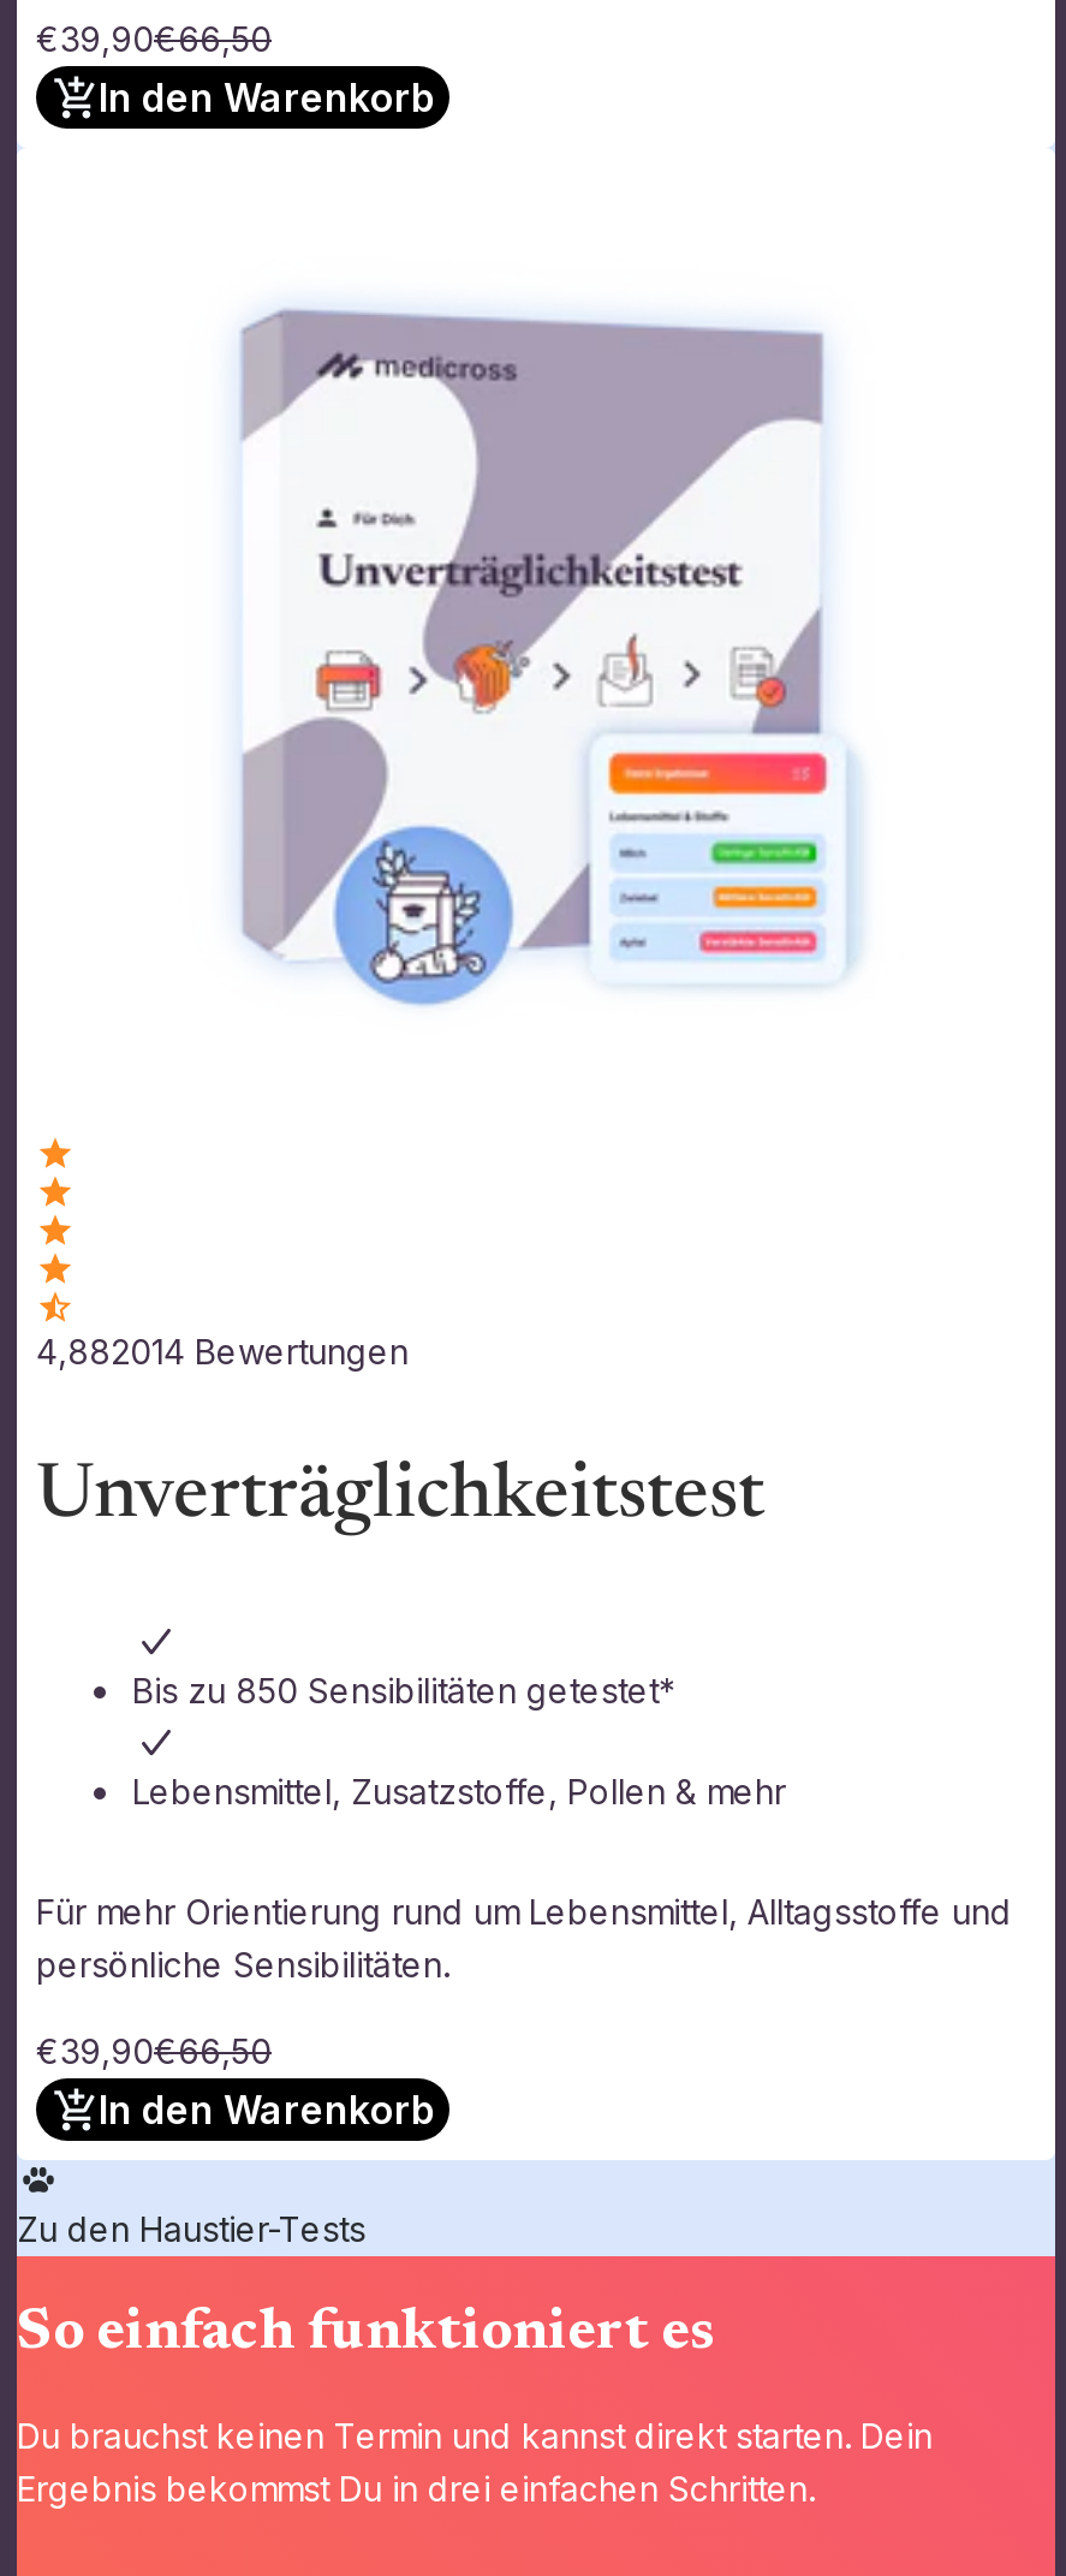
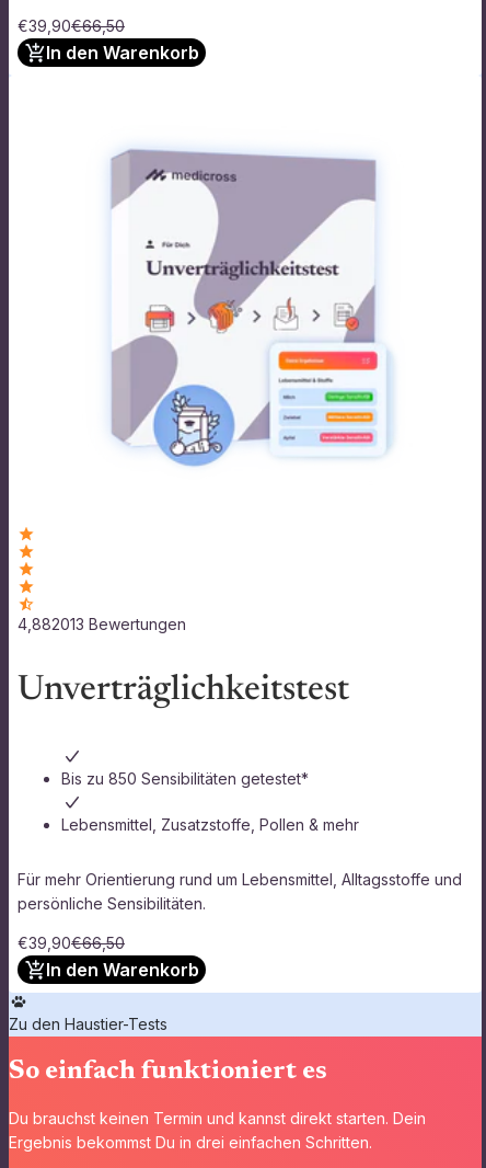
- 4,882014 Bewertungen
+ 4,882013 Bewertungen
